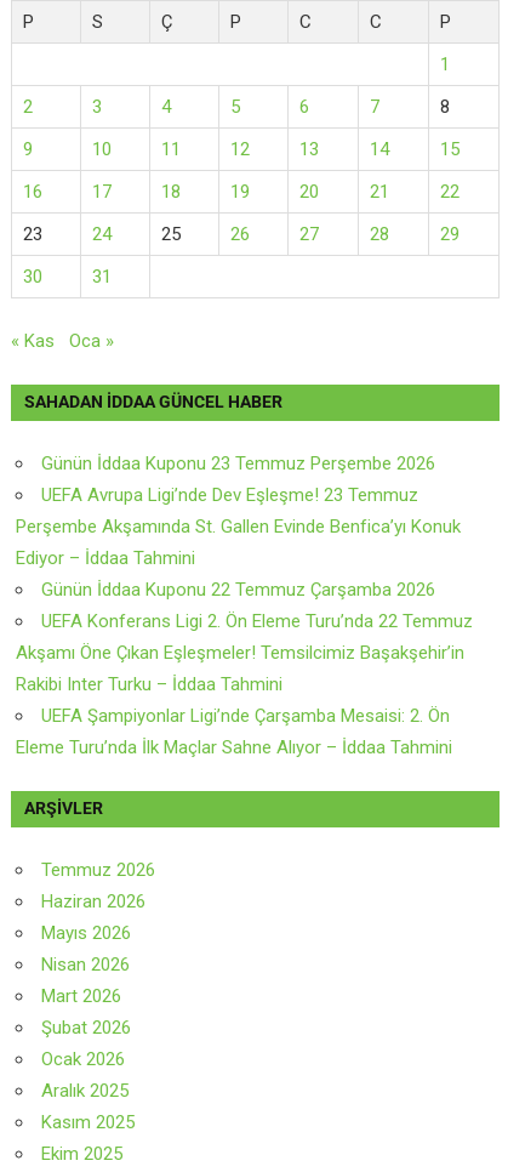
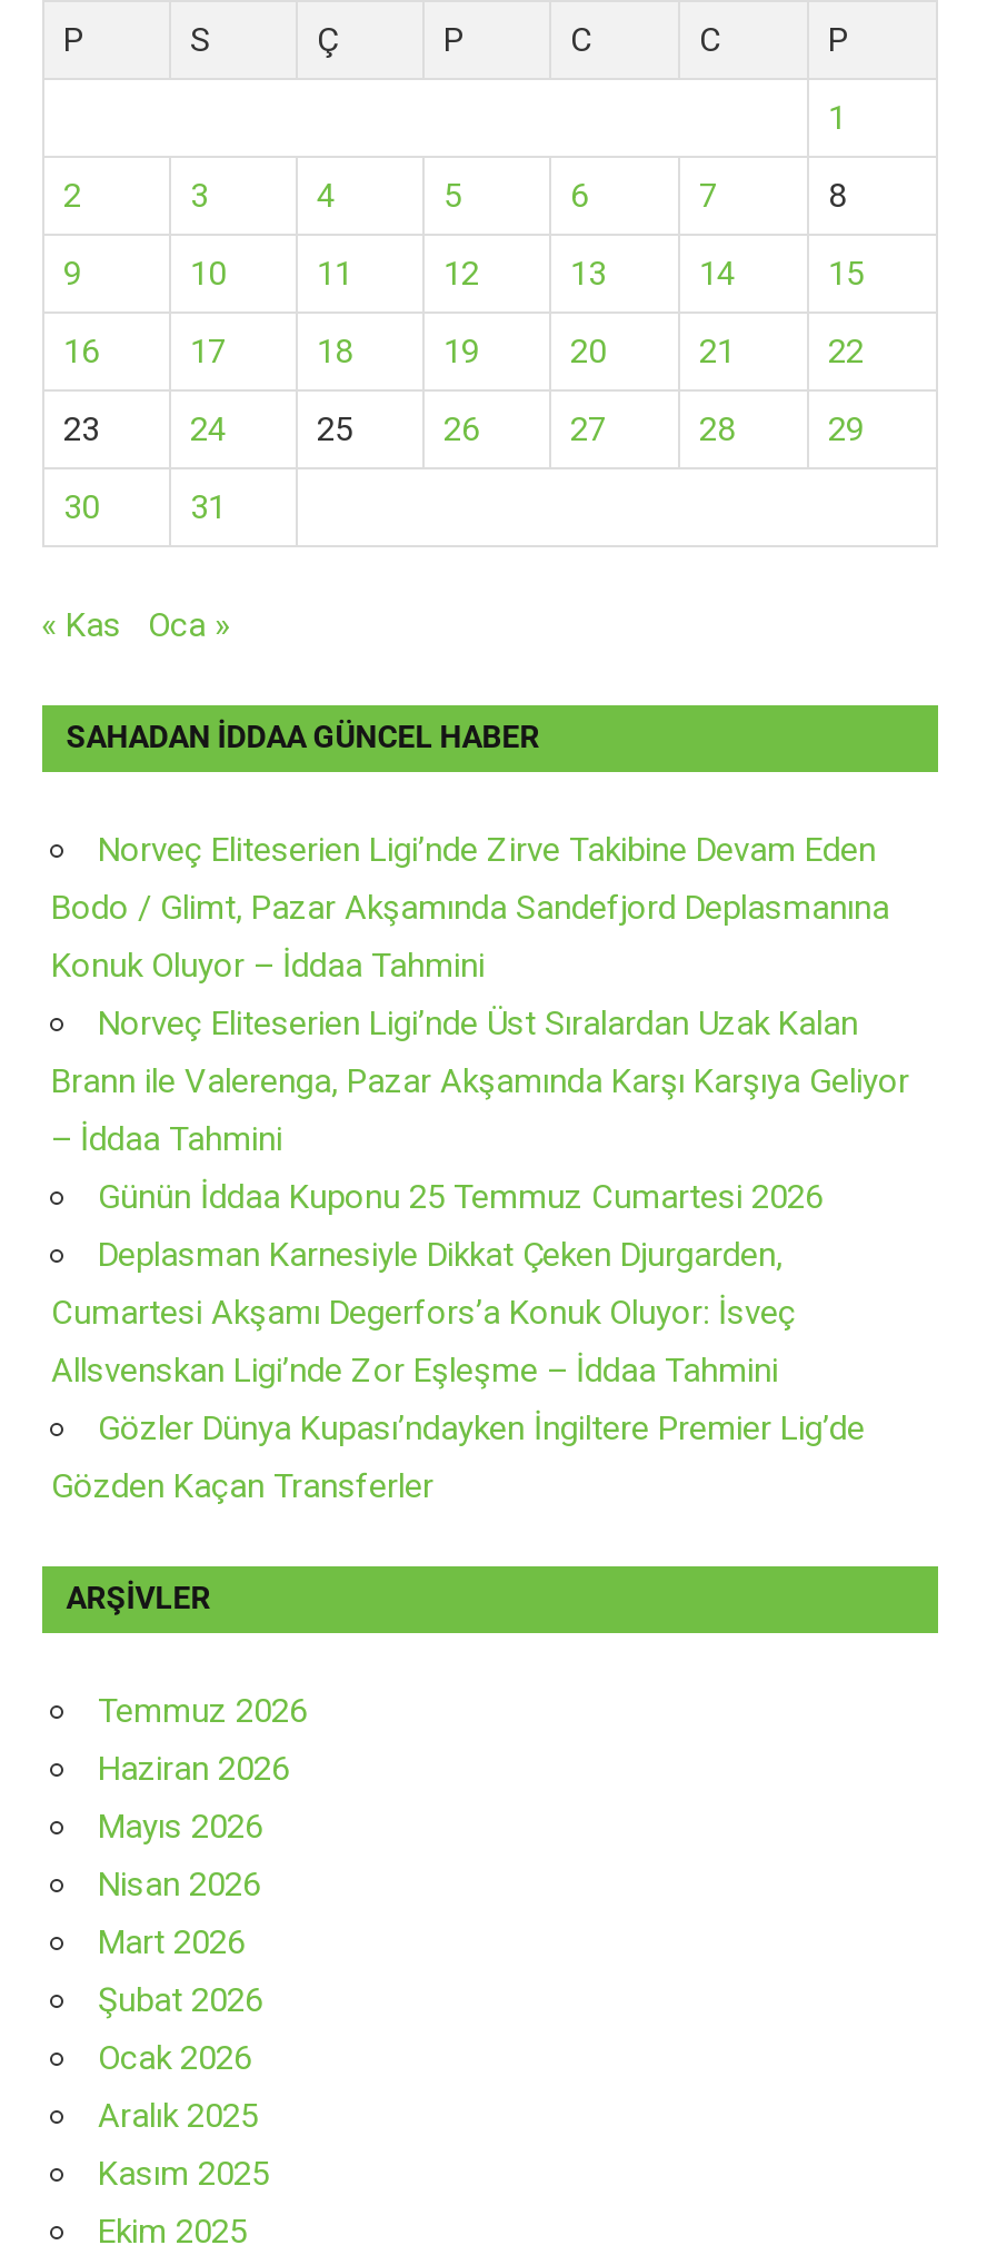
- Günün İddaa Kuponu 23 Temmuz Perşembe 2026
- UEFA Avrupa Ligi’nde Dev Eşleşme! 23 Temmuz
- Perşembe Akşamında St. Gallen Evinde Benfica’yı Konuk
- Ediyor – İddaa Tahmini
- Günün İddaa Kuponu 22 Temmuz Çarşamba 2026
- UEFA Konferans Ligi 2. Ön Eleme Turu’nda 22 Temmuz
- Akşamı Öne Çıkan Eşleşmeler! Temsilcimiz Başakşehir’in
- Rakibi Inter Turku – İddaa Tahmini
- UEFA Şampiyonlar Ligi’nde Çarşamba Mesaisi: 2. Ön
- Eleme Turu’nda İlk Maçlar Sahne Alıyor – İddaa Tahmini
+ Norveç Eliteserien Ligi’nde Zirve Takibine Devam Eden
+ Bodo / Glimt, Pazar Akşamında Sandefjord Deplasmanına
+ Konuk Oluyor – İddaa Tahmini
+ Norveç Eliteserien Ligi’nde Üst Sıralardan Uzak Kalan
+ Brann ile Valerenga, Pazar Akşamında Karşı Karşıya Geliyor
+ – İddaa Tahmini
+ Günün İddaa Kuponu 25 Temmuz Cumartesi 2026
+ Deplasman Karnesiyle Dikkat Çeken Djurgarden,
+ Cumartesi Akşamı Degerfors’a Konuk Oluyor: İsveç
+ Allsvenskan Ligi’nde Zor Eşleşme – İddaa Tahmini
+ Gözler Dünya Kupası’ndayken İngiltere Premier Lig’de
+ Gözden Kaçan Transferler
